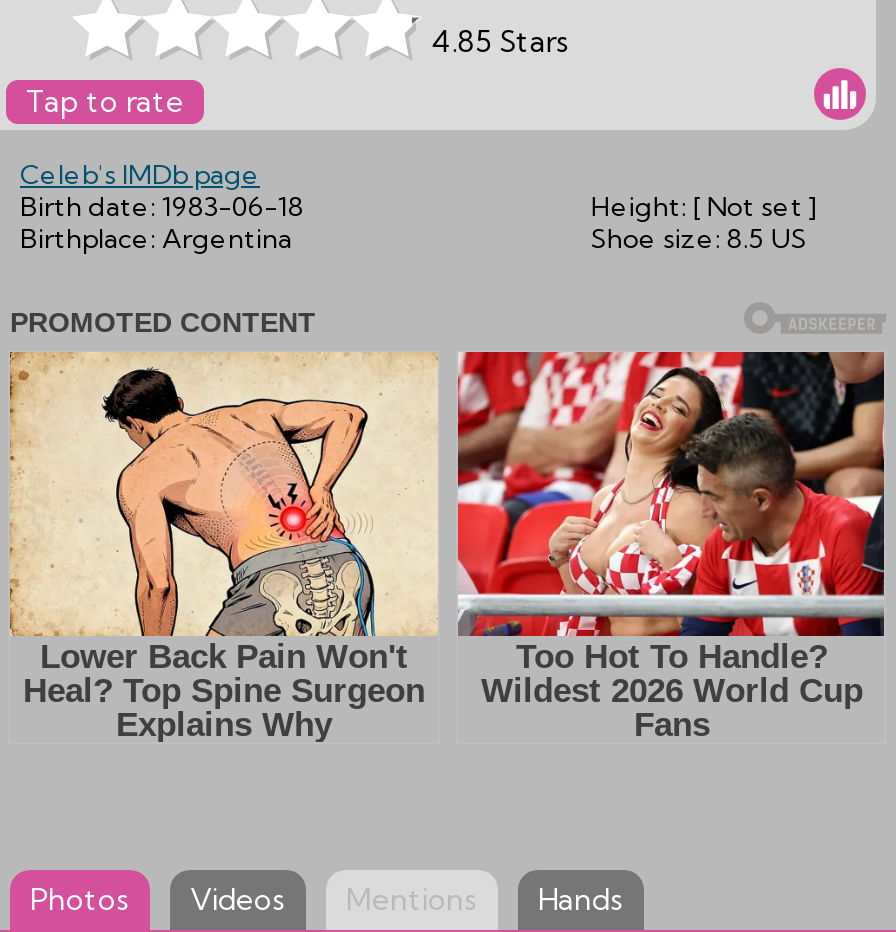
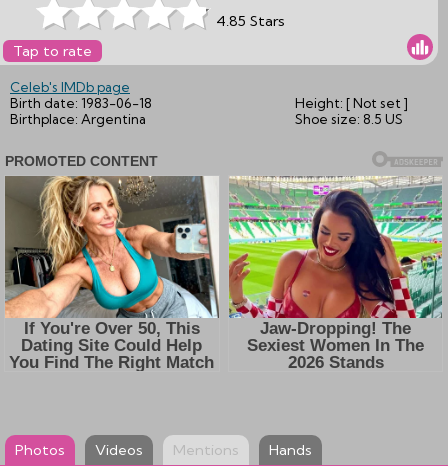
- [image]
+ [image]

- [image]
+ [image]
